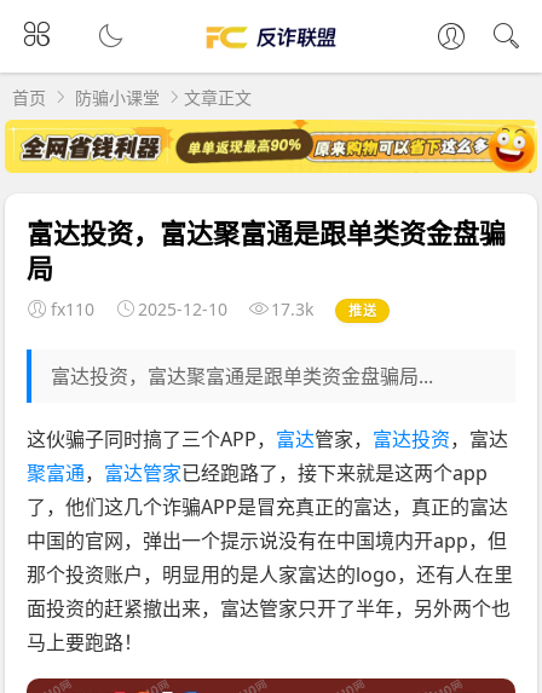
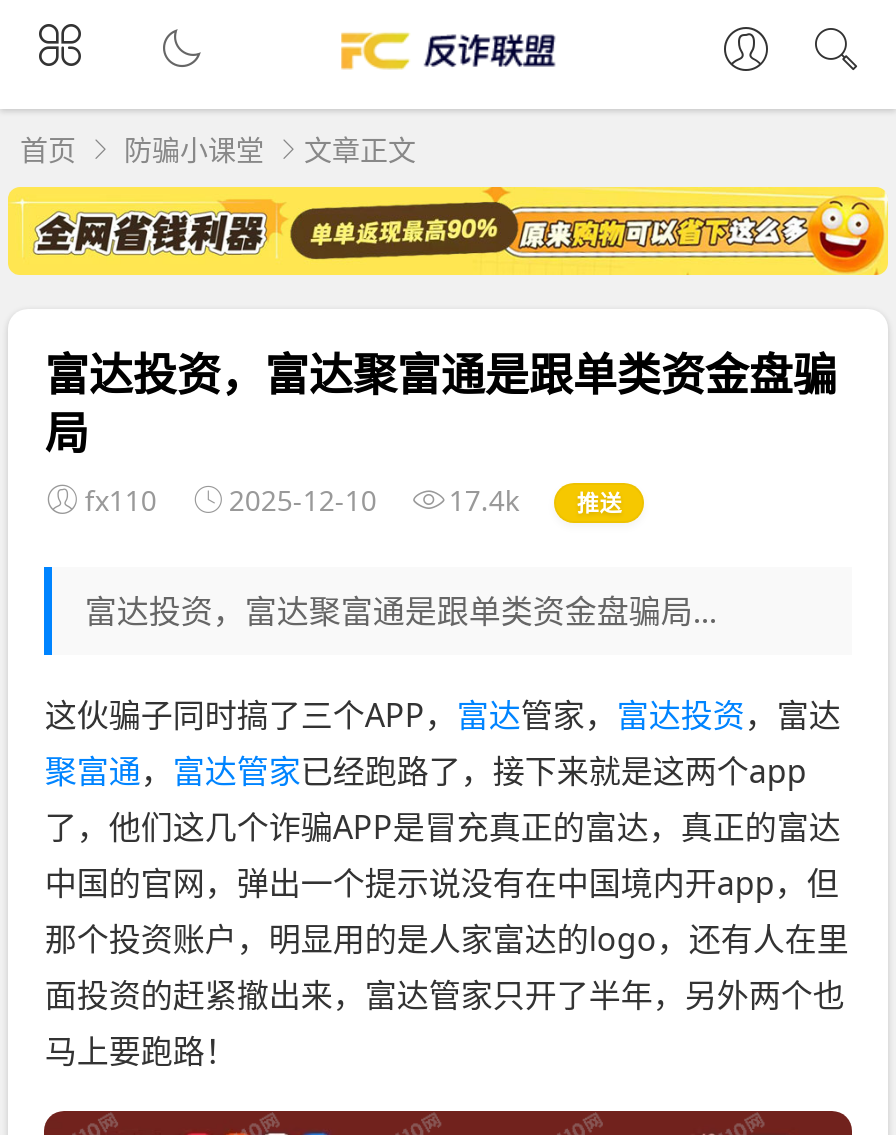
- fx110 2025-12-10 17.3k 推送
+ fx110 2025-12-10 17.4k 推送
